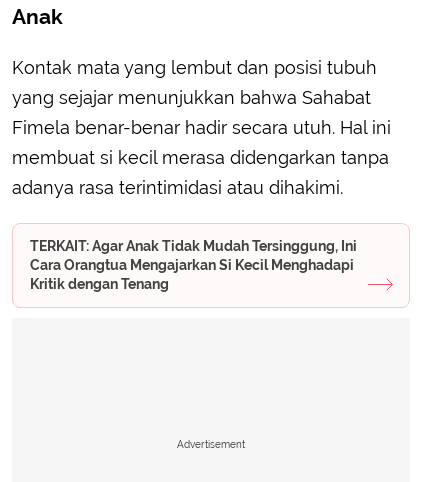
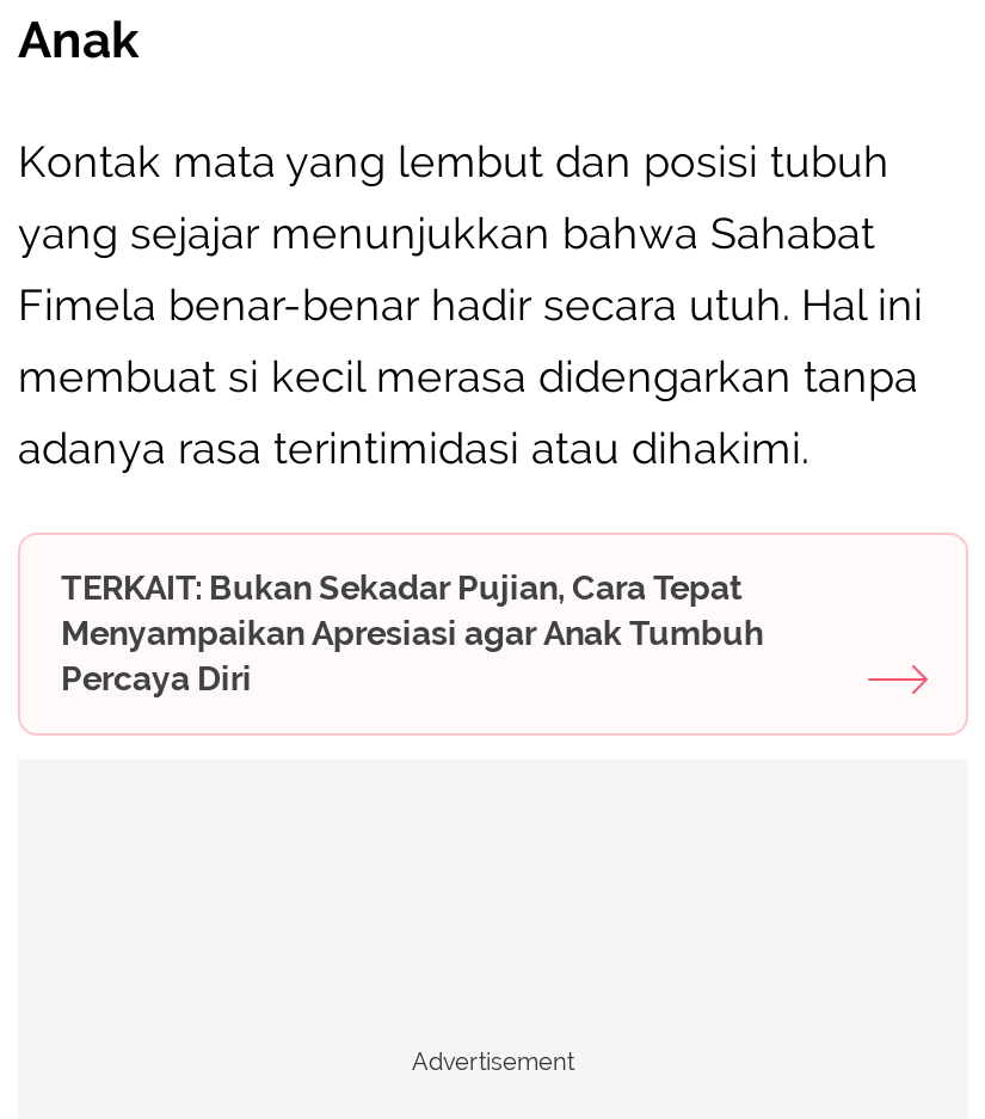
- TERKAIT: Agar Anak Tidak Mudah Tersinggung, Ini
- Cara Orangtua Mengajarkan Si Kecil Menghadapi
- Kritik dengan Tenang
+ TERKAIT: Bukan Sekadar Pujian, Cara Tepat
+ Menyampaikan Apresiasi agar Anak Tumbuh
+ Percaya Diri
